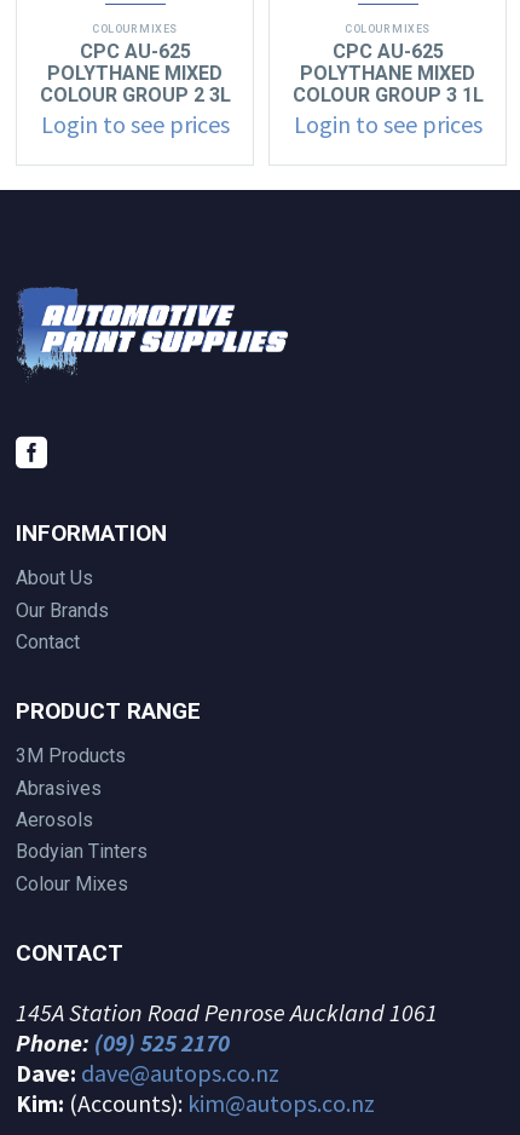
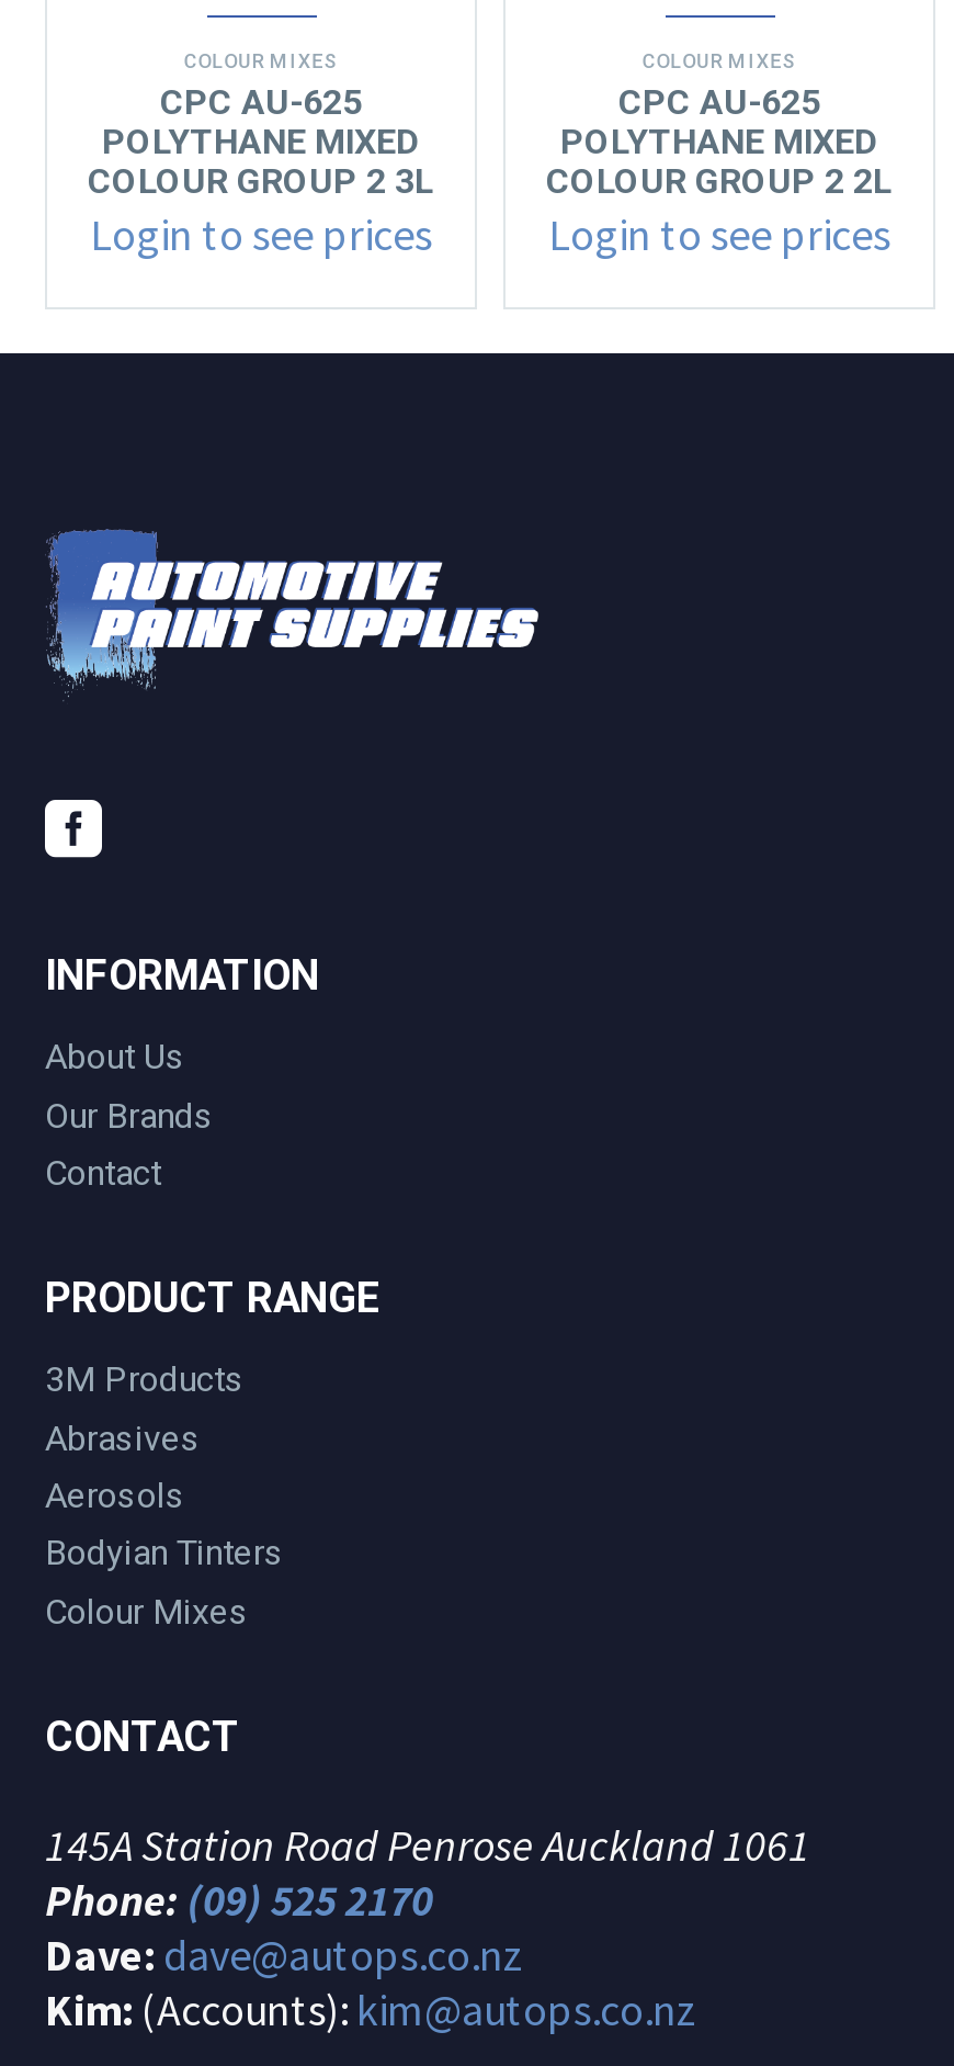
- COLOUR GROUP 3 1L
+ COLOUR GROUP 2 2L
